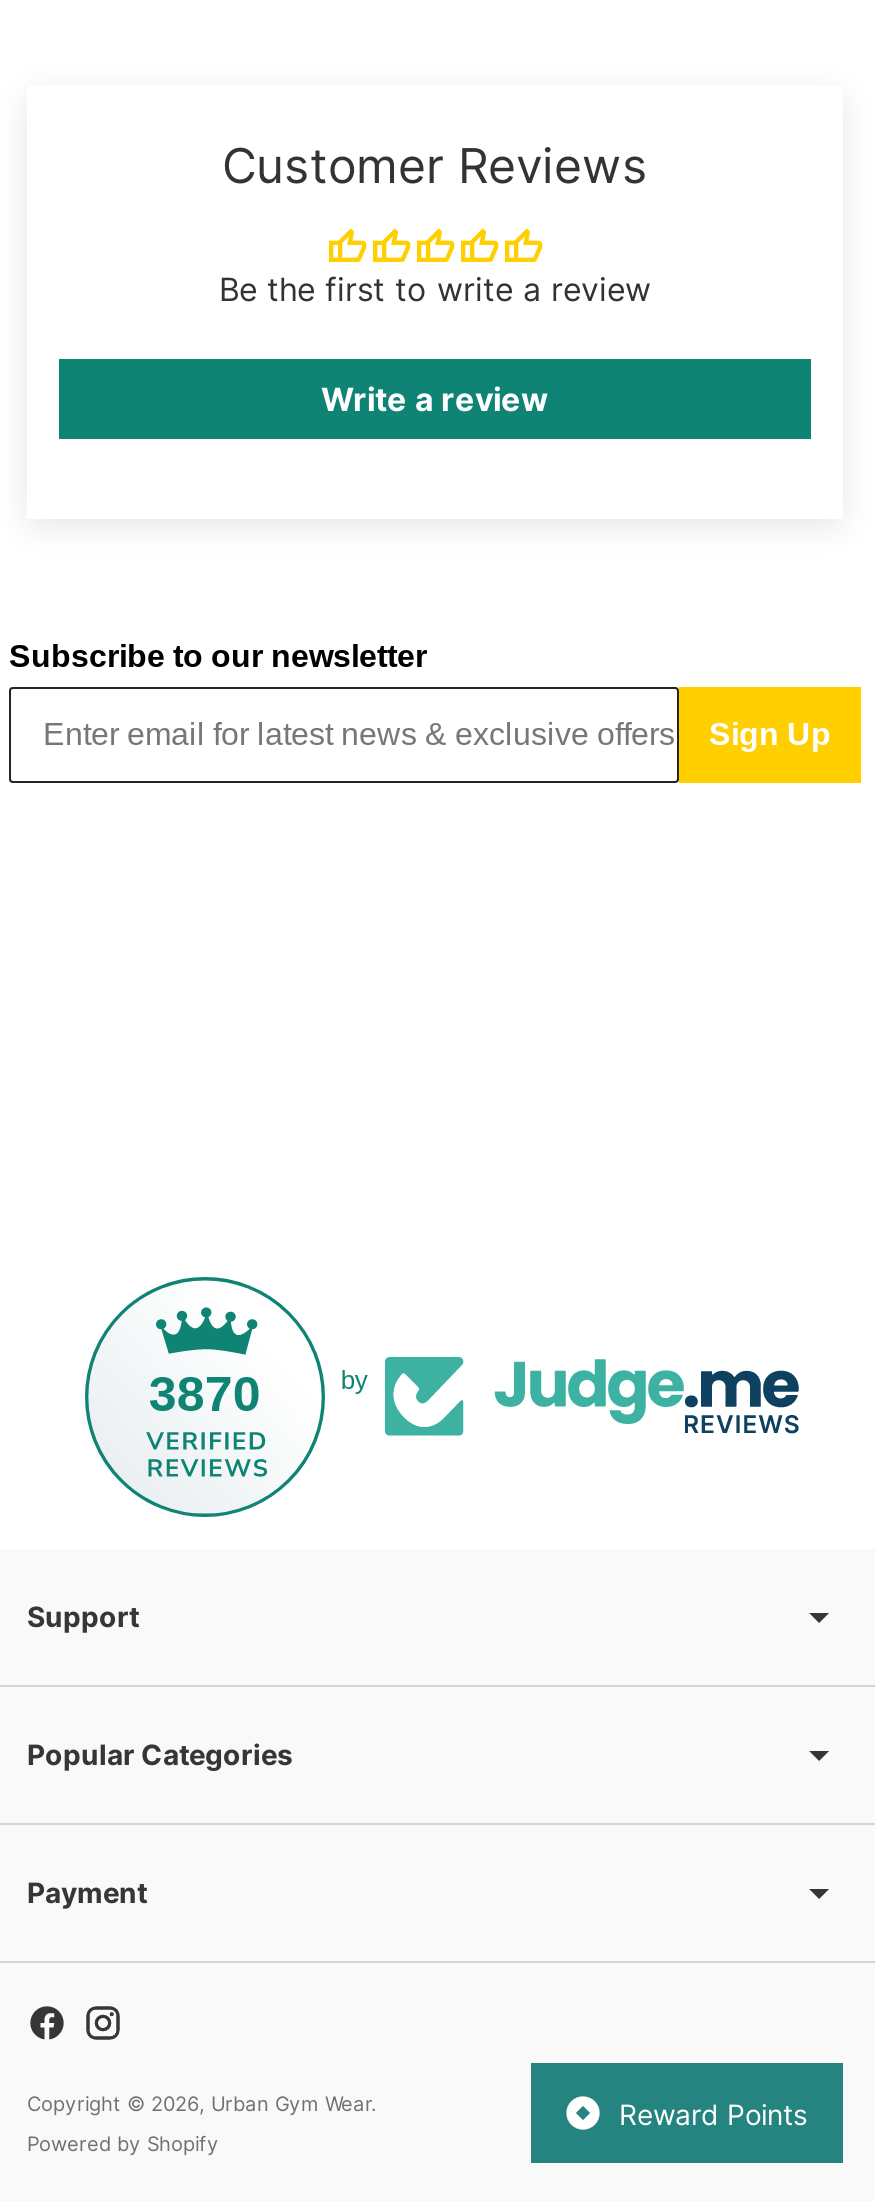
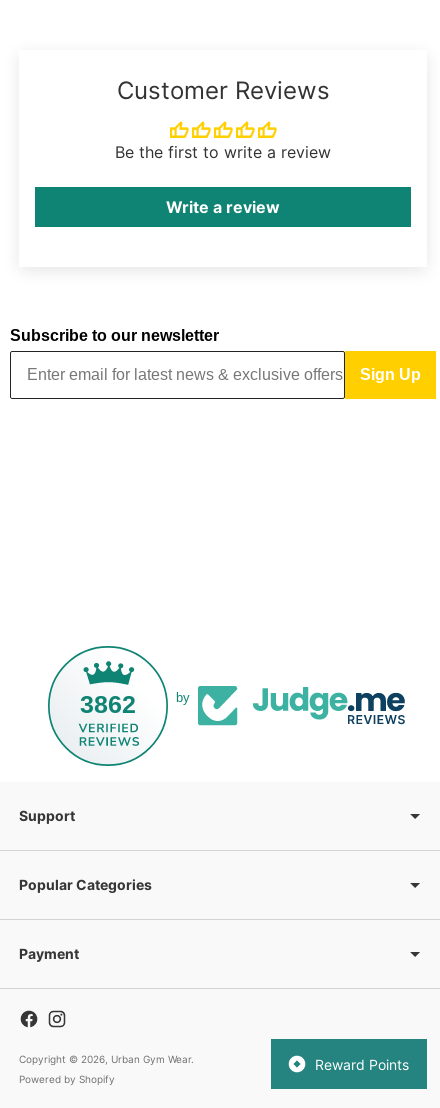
- 3870
+ 3862
